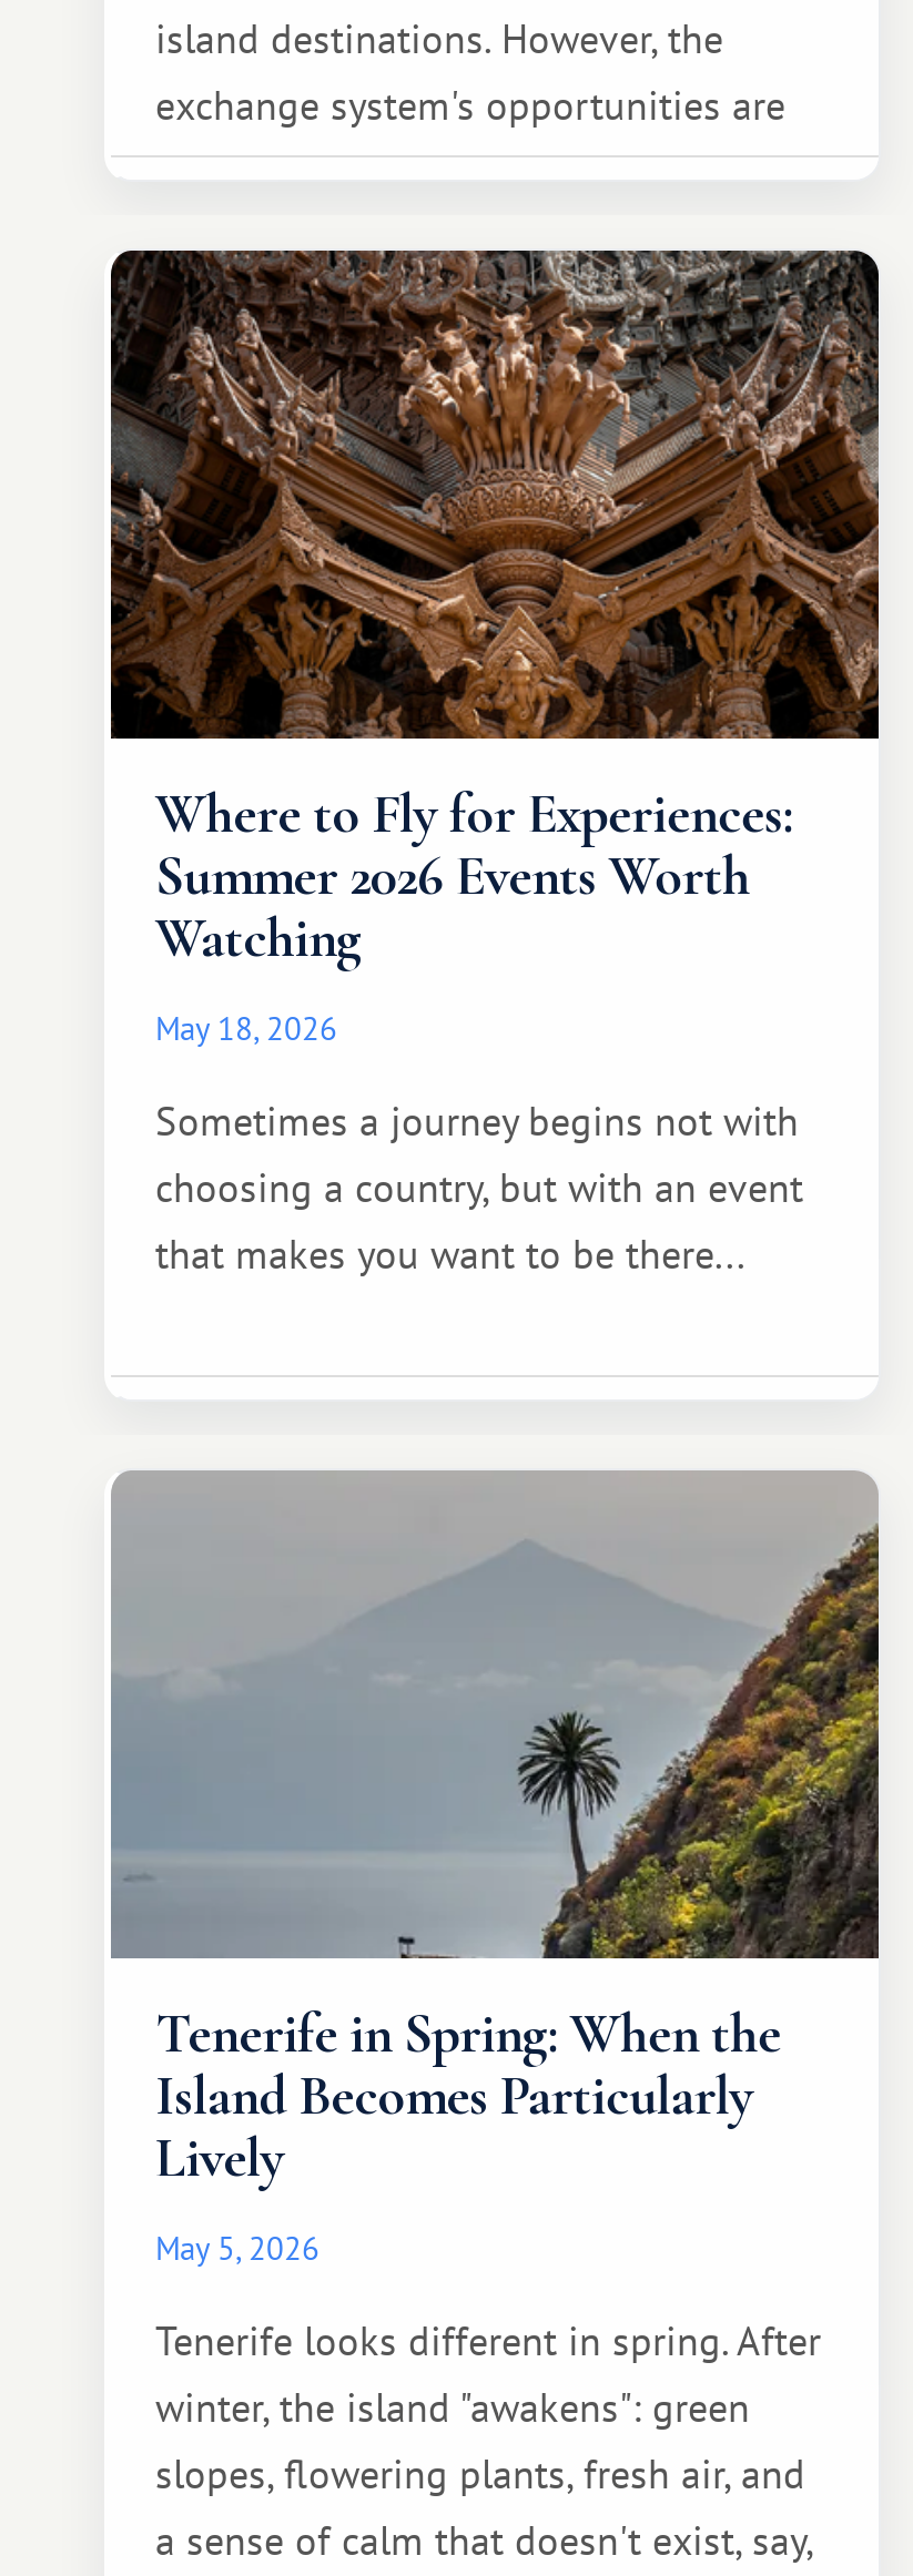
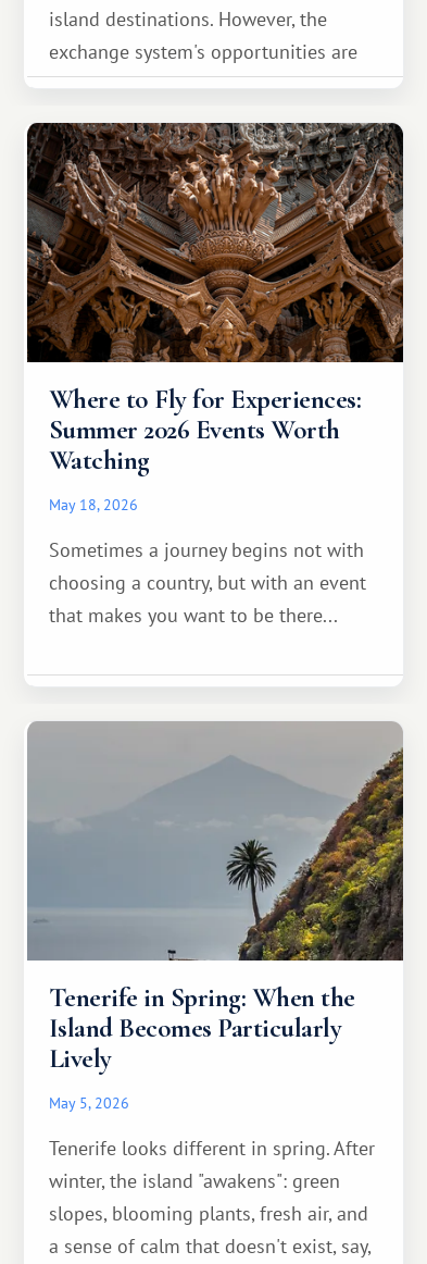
- slopes, flowering plants, fresh air, and
+ slopes, blooming plants, fresh air, and
